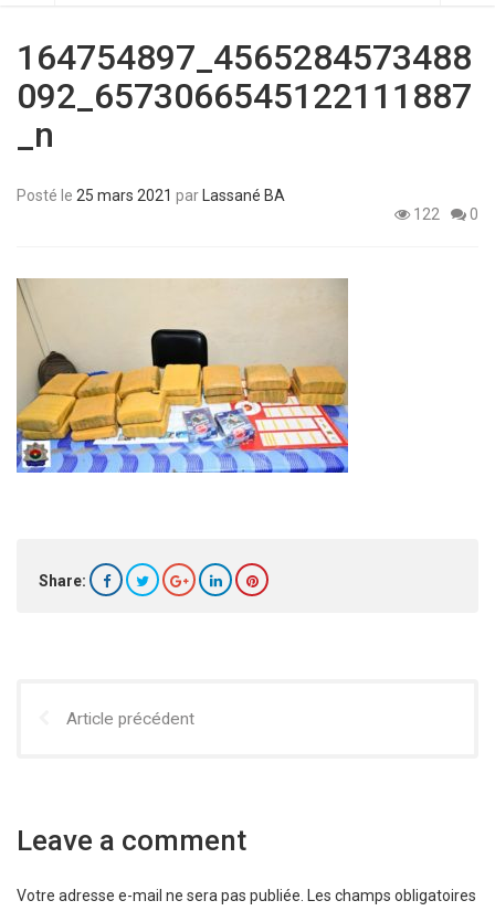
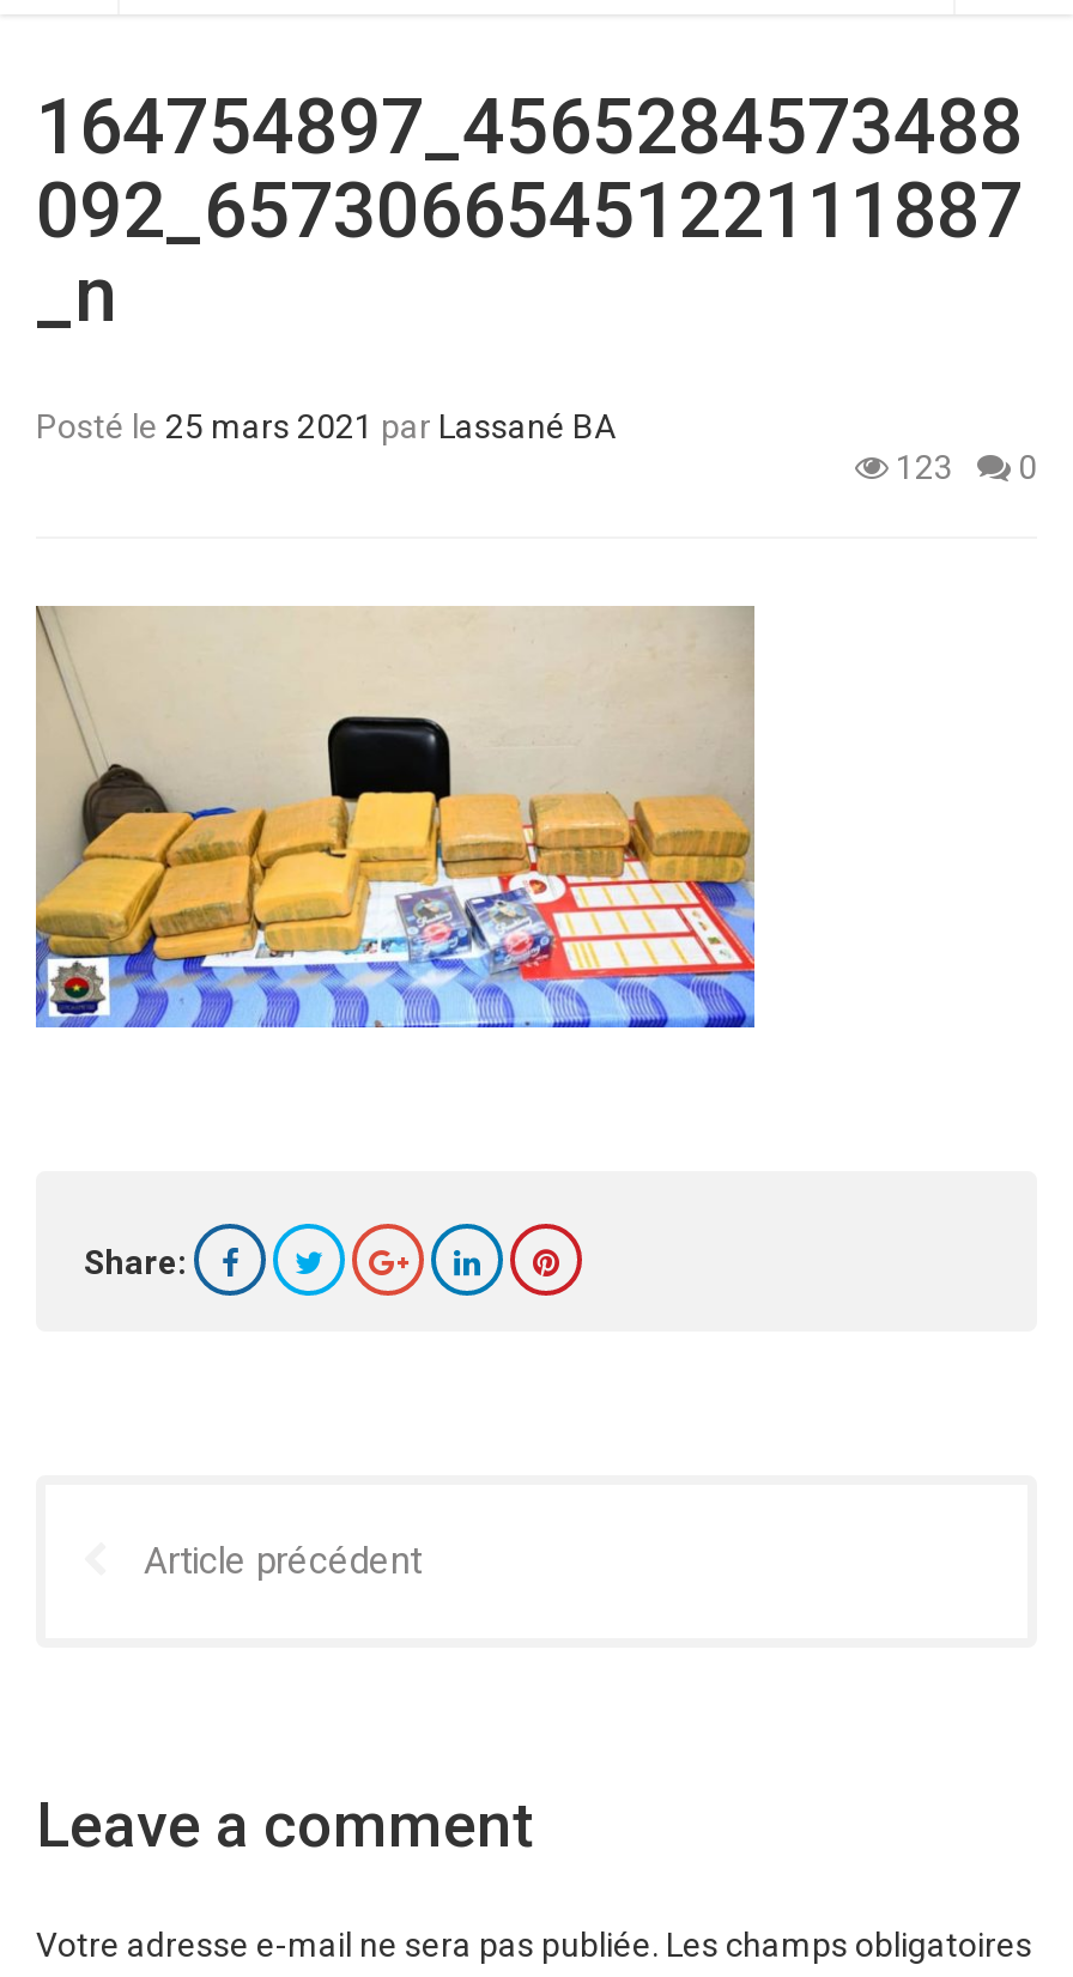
- 122 0
+ 123 0
